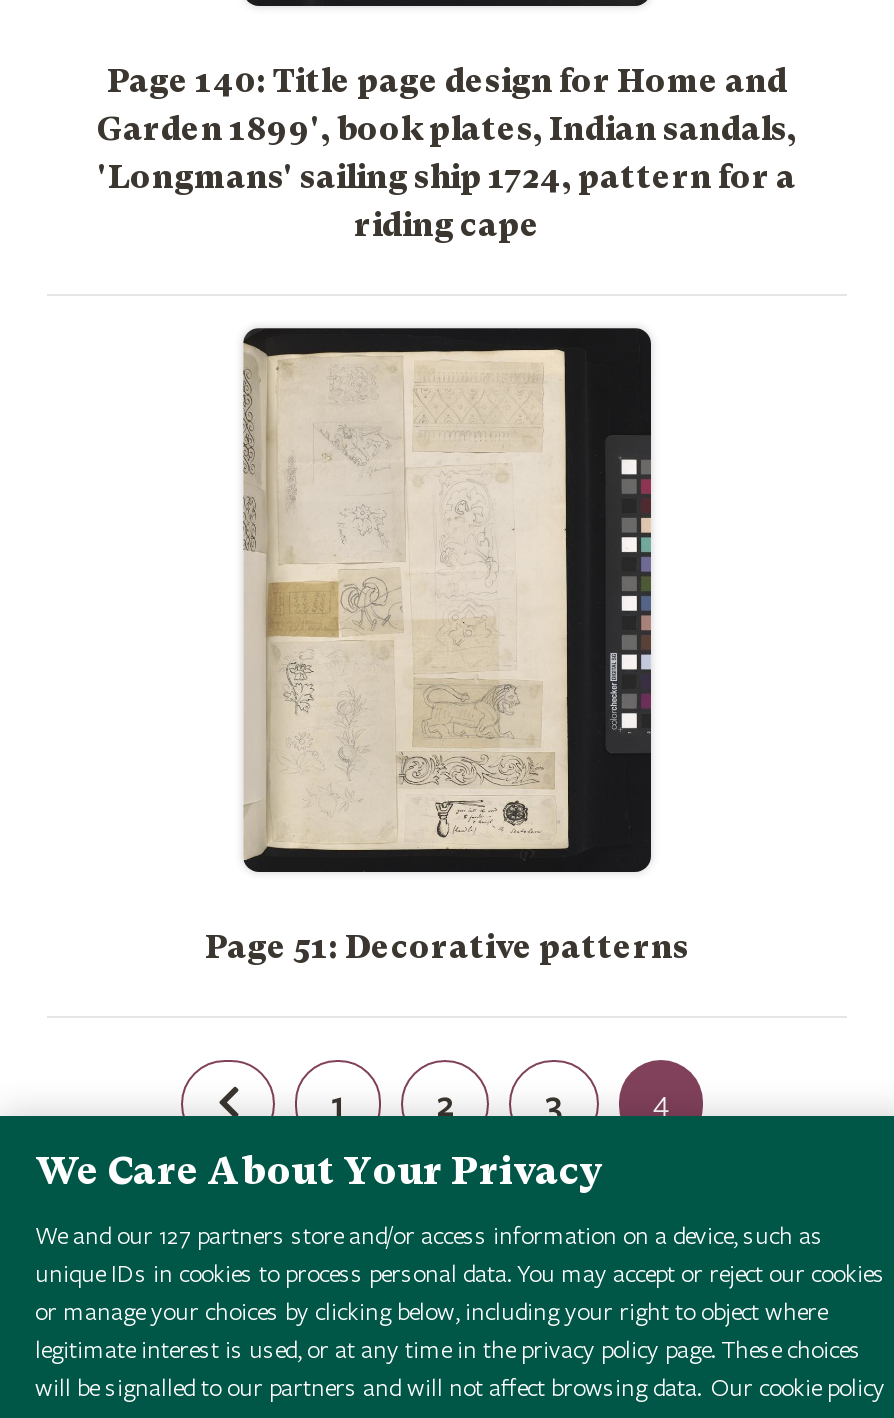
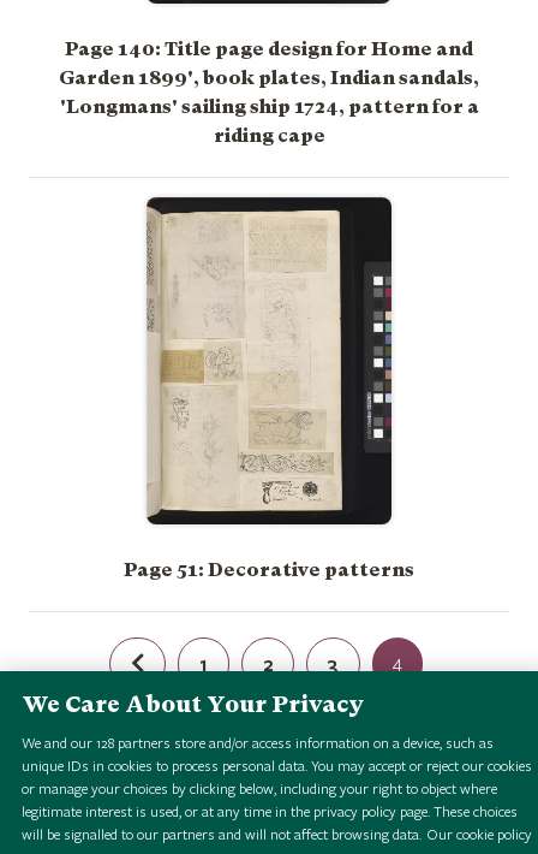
- We and our 127 partners store and/or access information on a device, such as
+ We and our 128 partners store and/or access information on a device, such as
